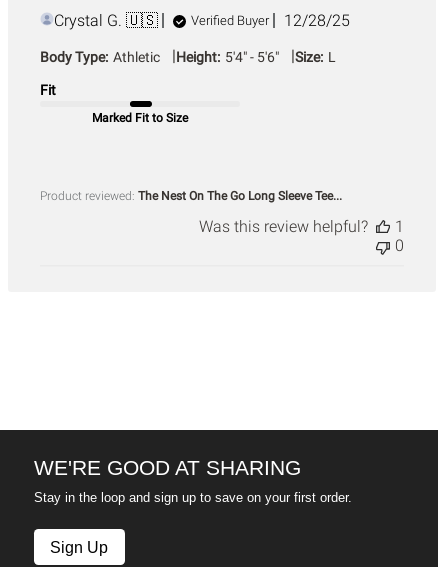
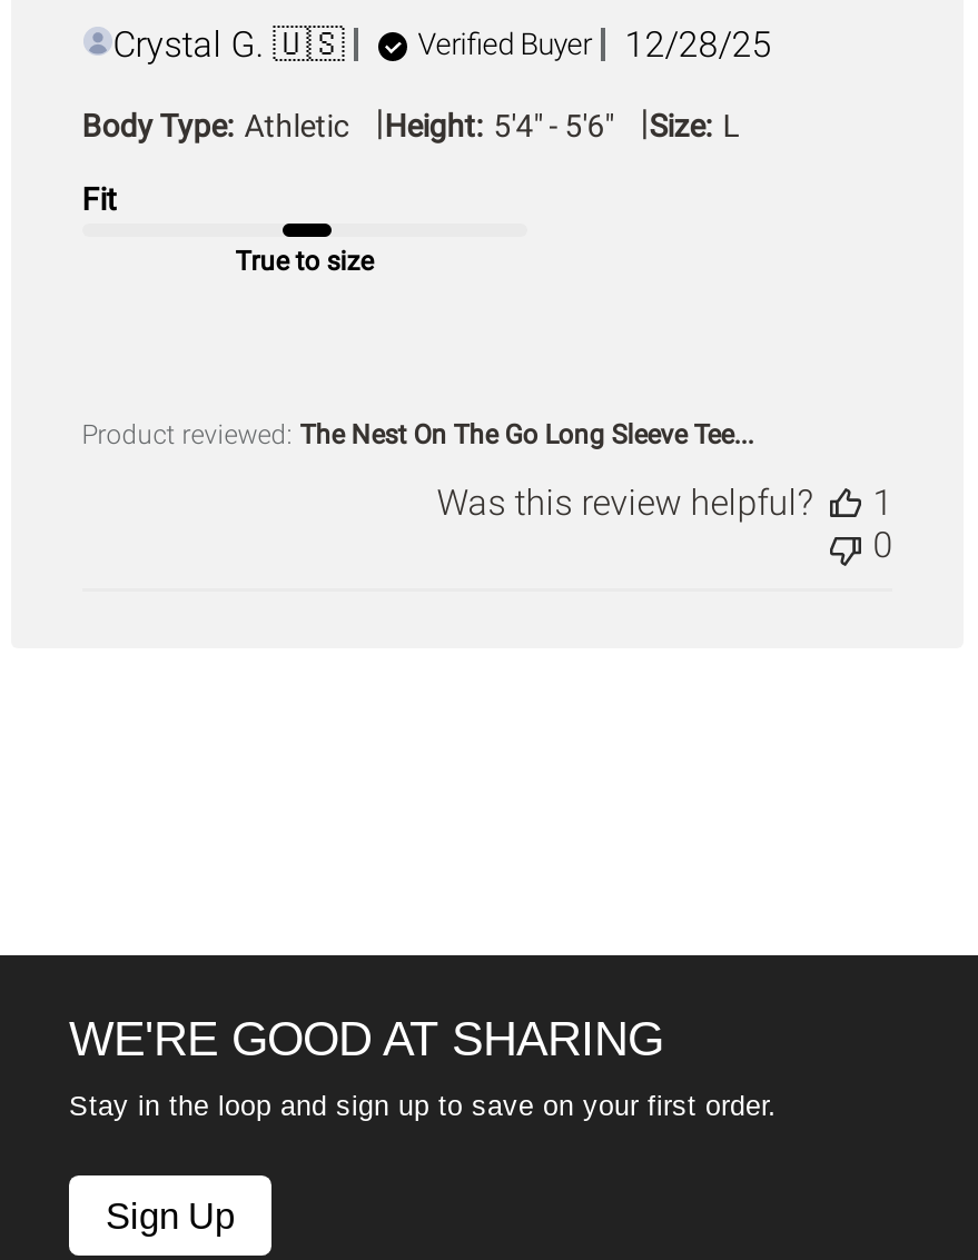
- Marked Fit to Size
+ True to size
